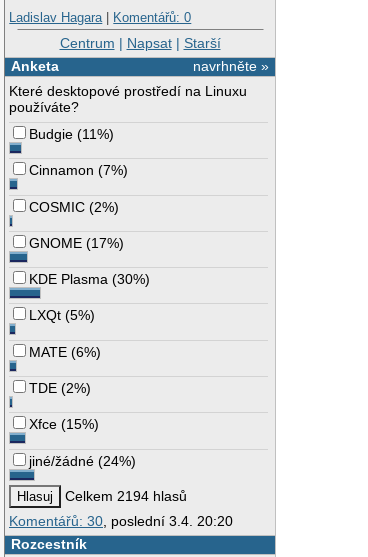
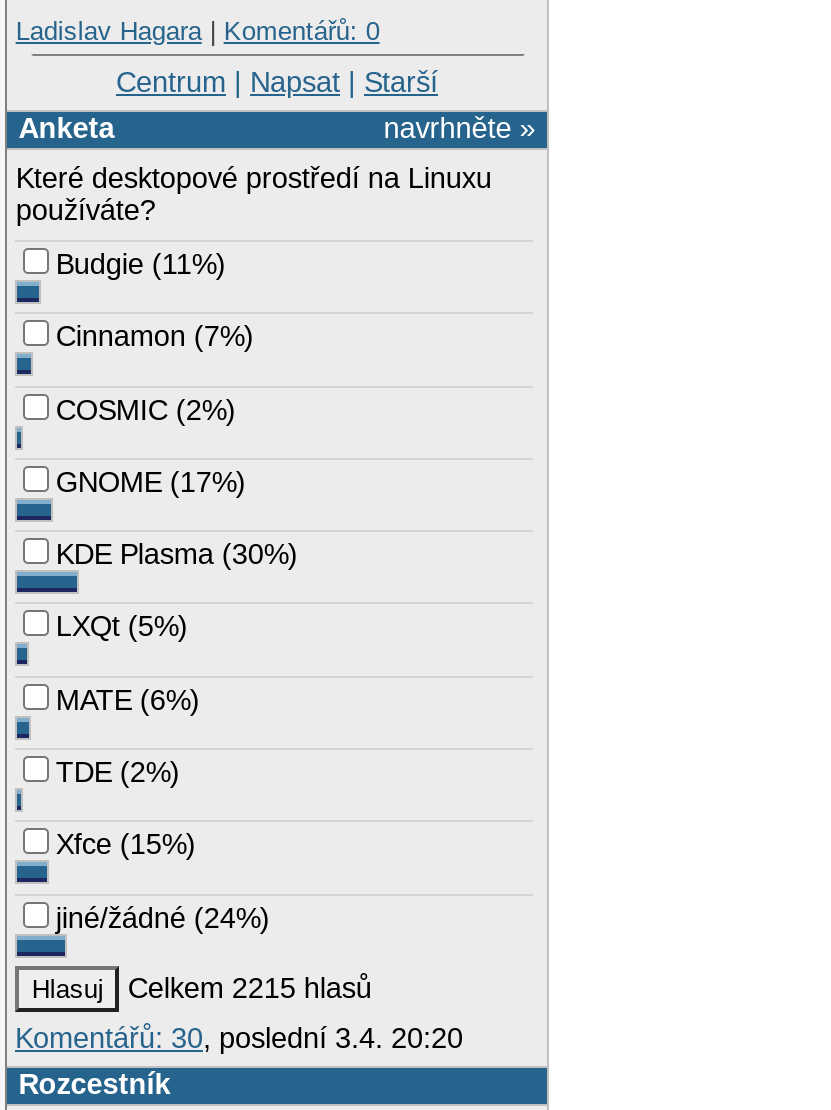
- Celkem 2194 hlasů
+ Celkem 2215 hlasů
